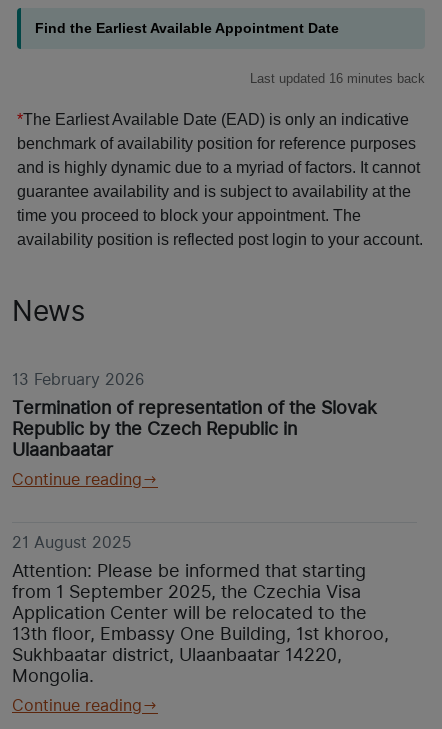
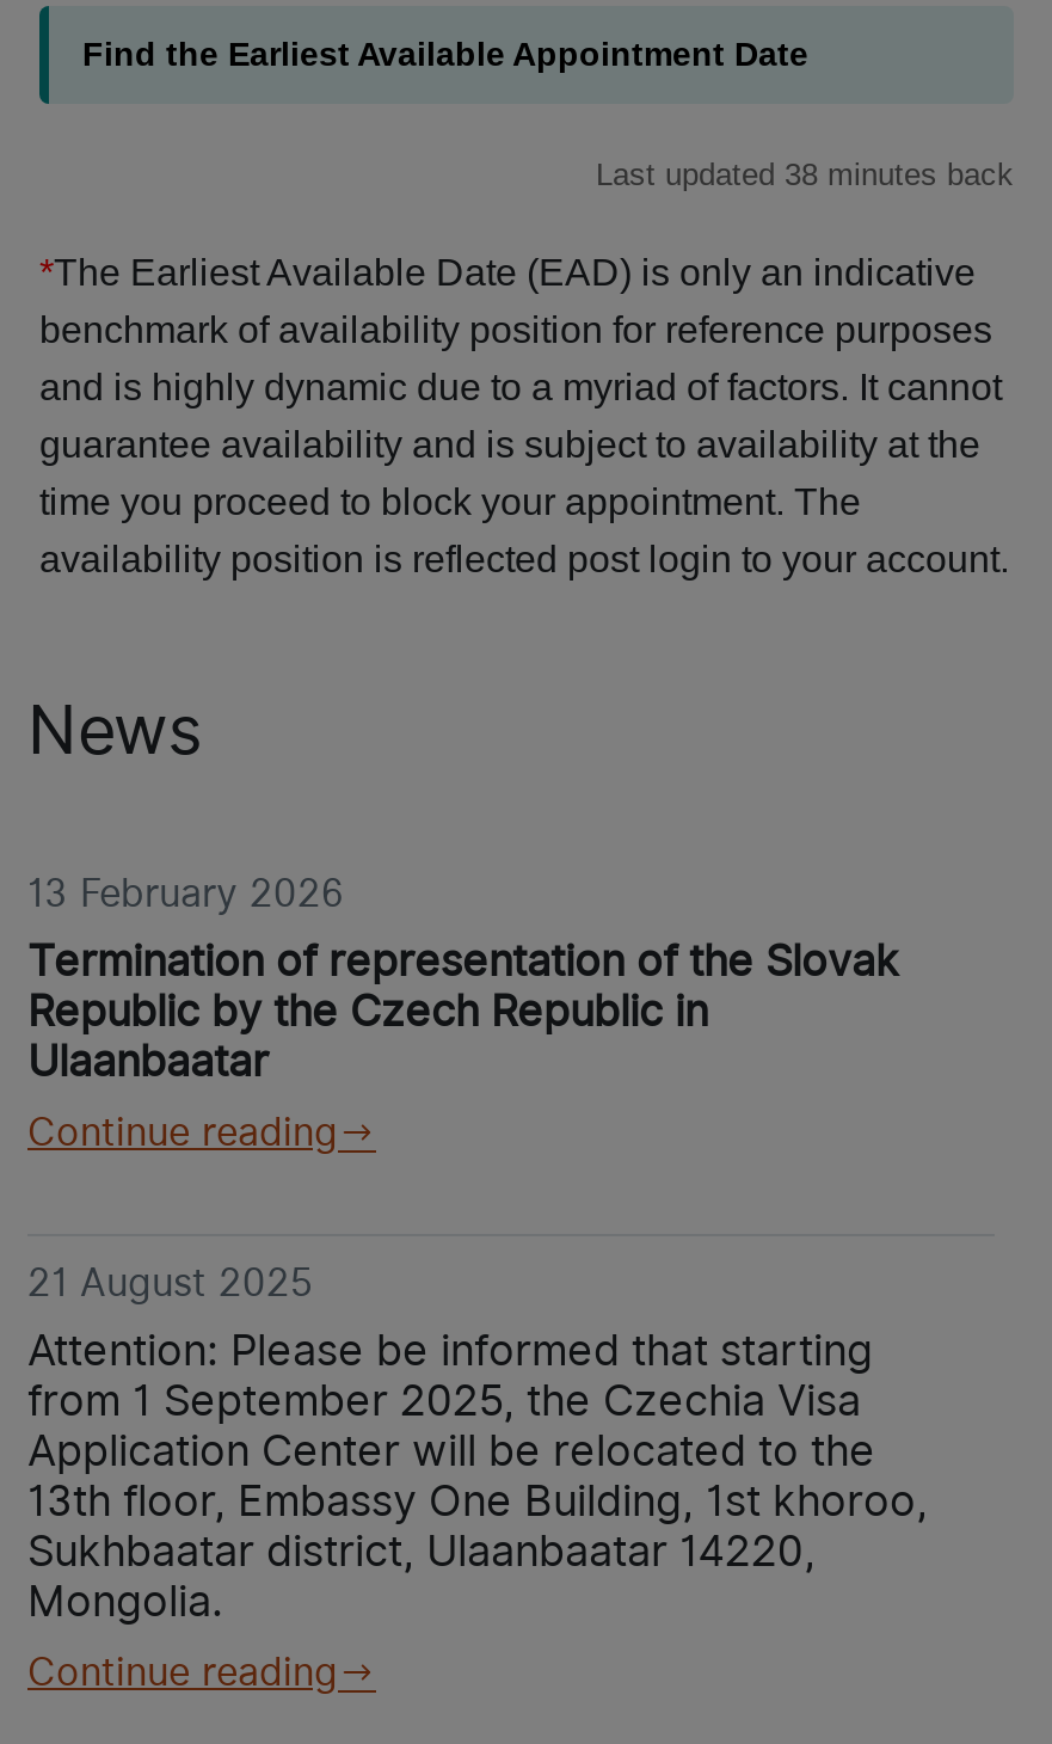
- Last updated 16 minutes back
+ Last updated 38 minutes back
